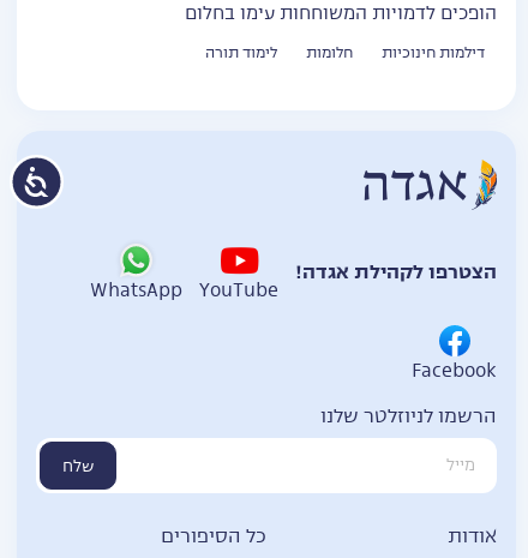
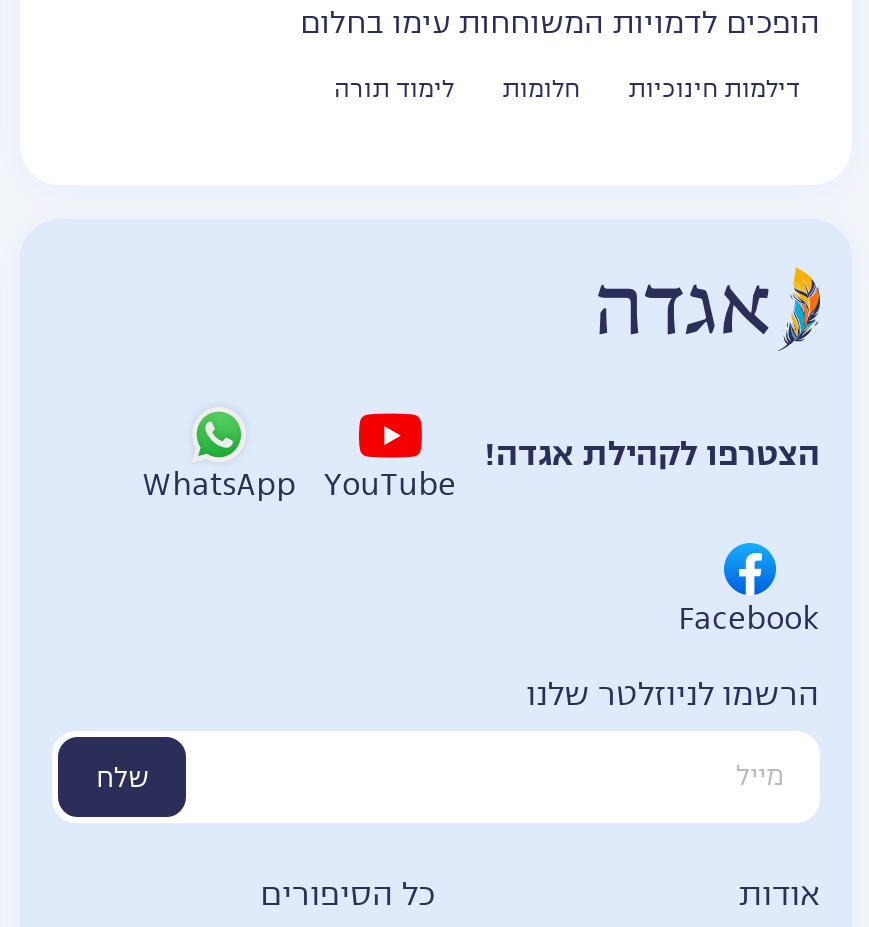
- [image]
